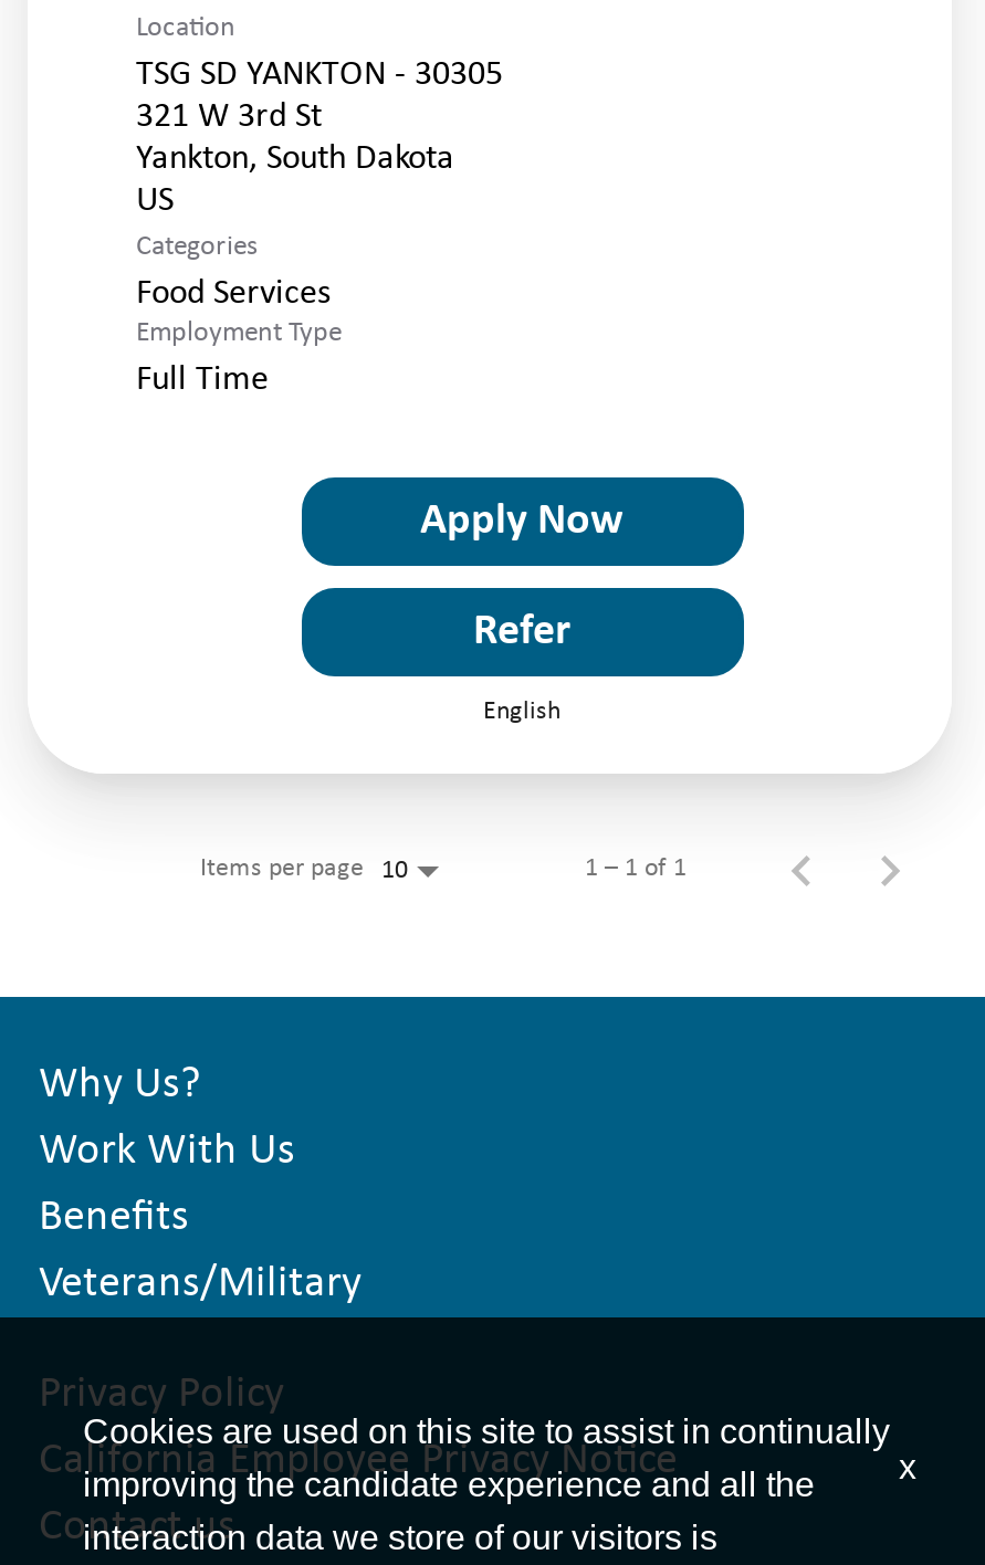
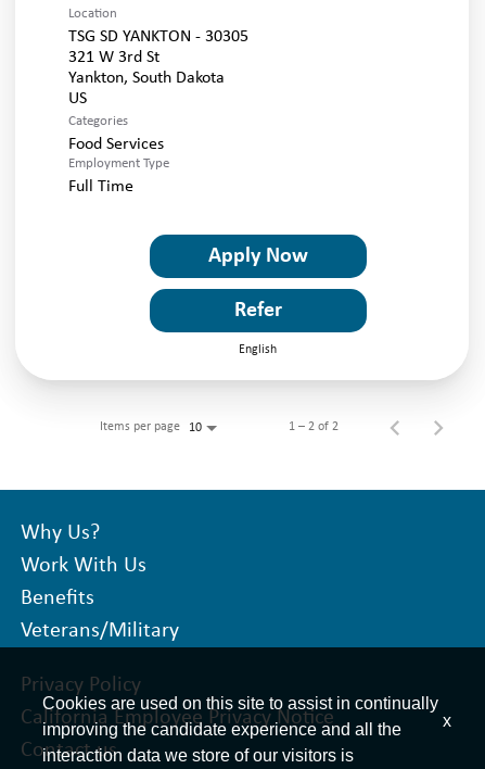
- 1 – 1 of 1
+ 1 – 2 of 2
